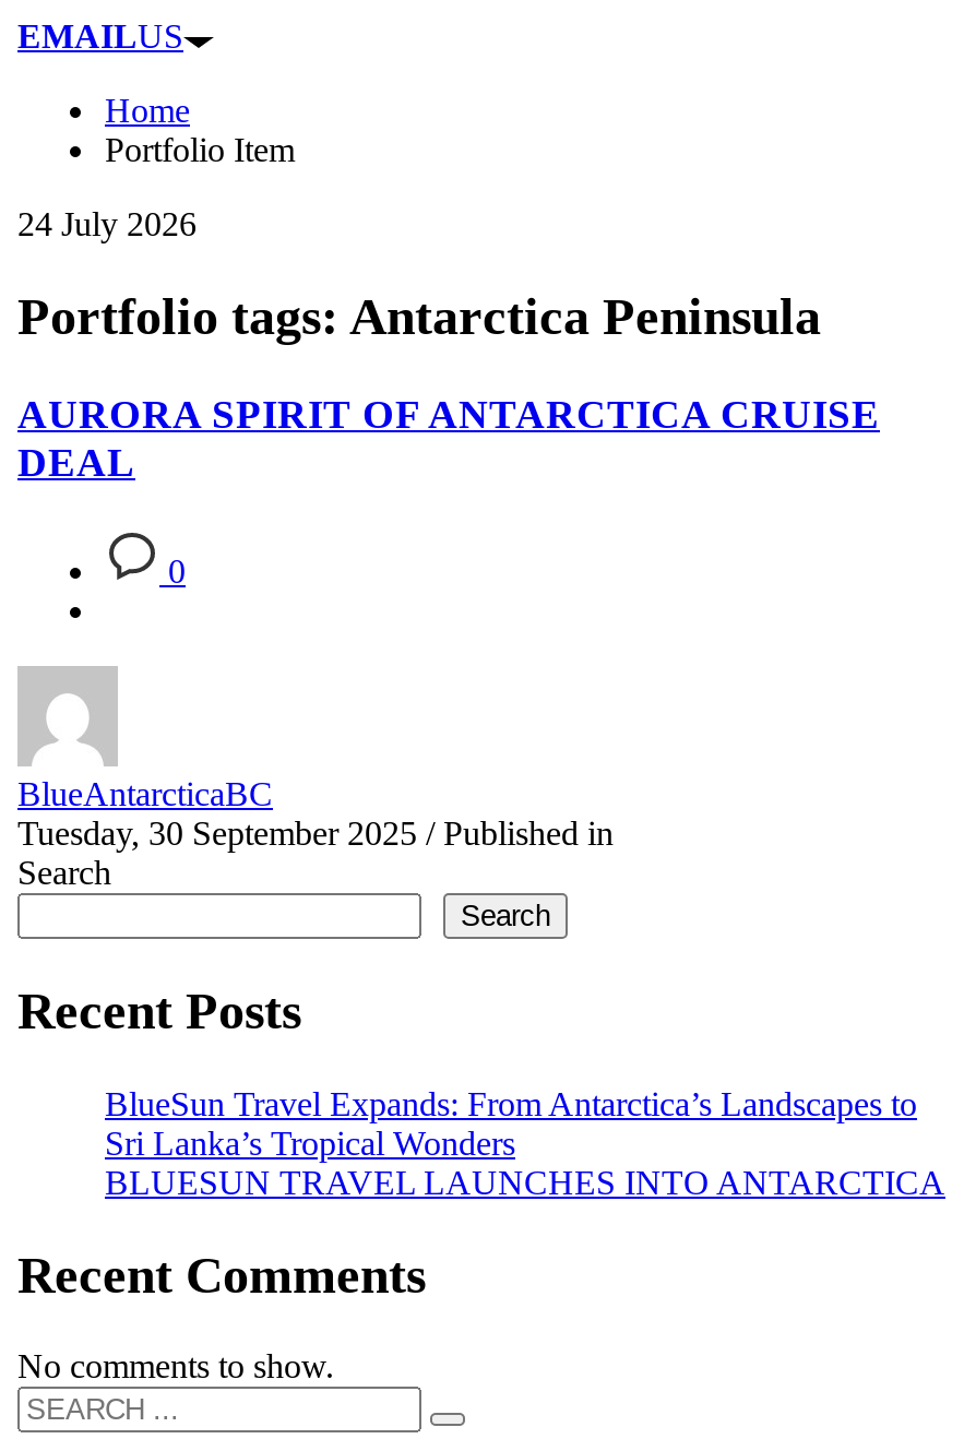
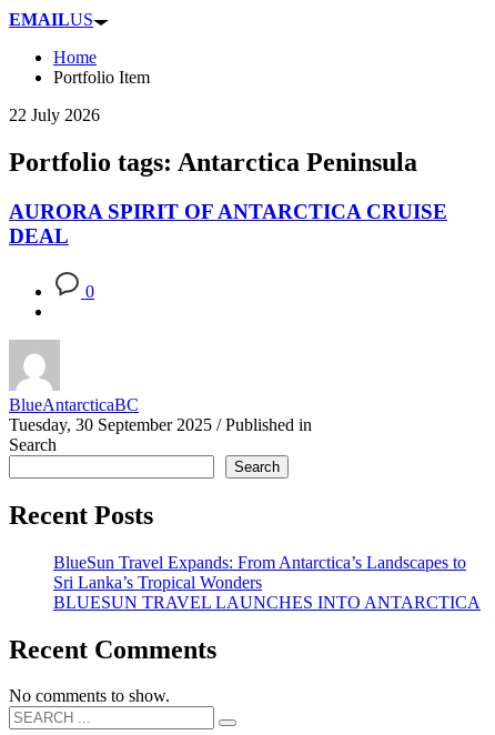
- 24 July 2026
+ 22 July 2026
